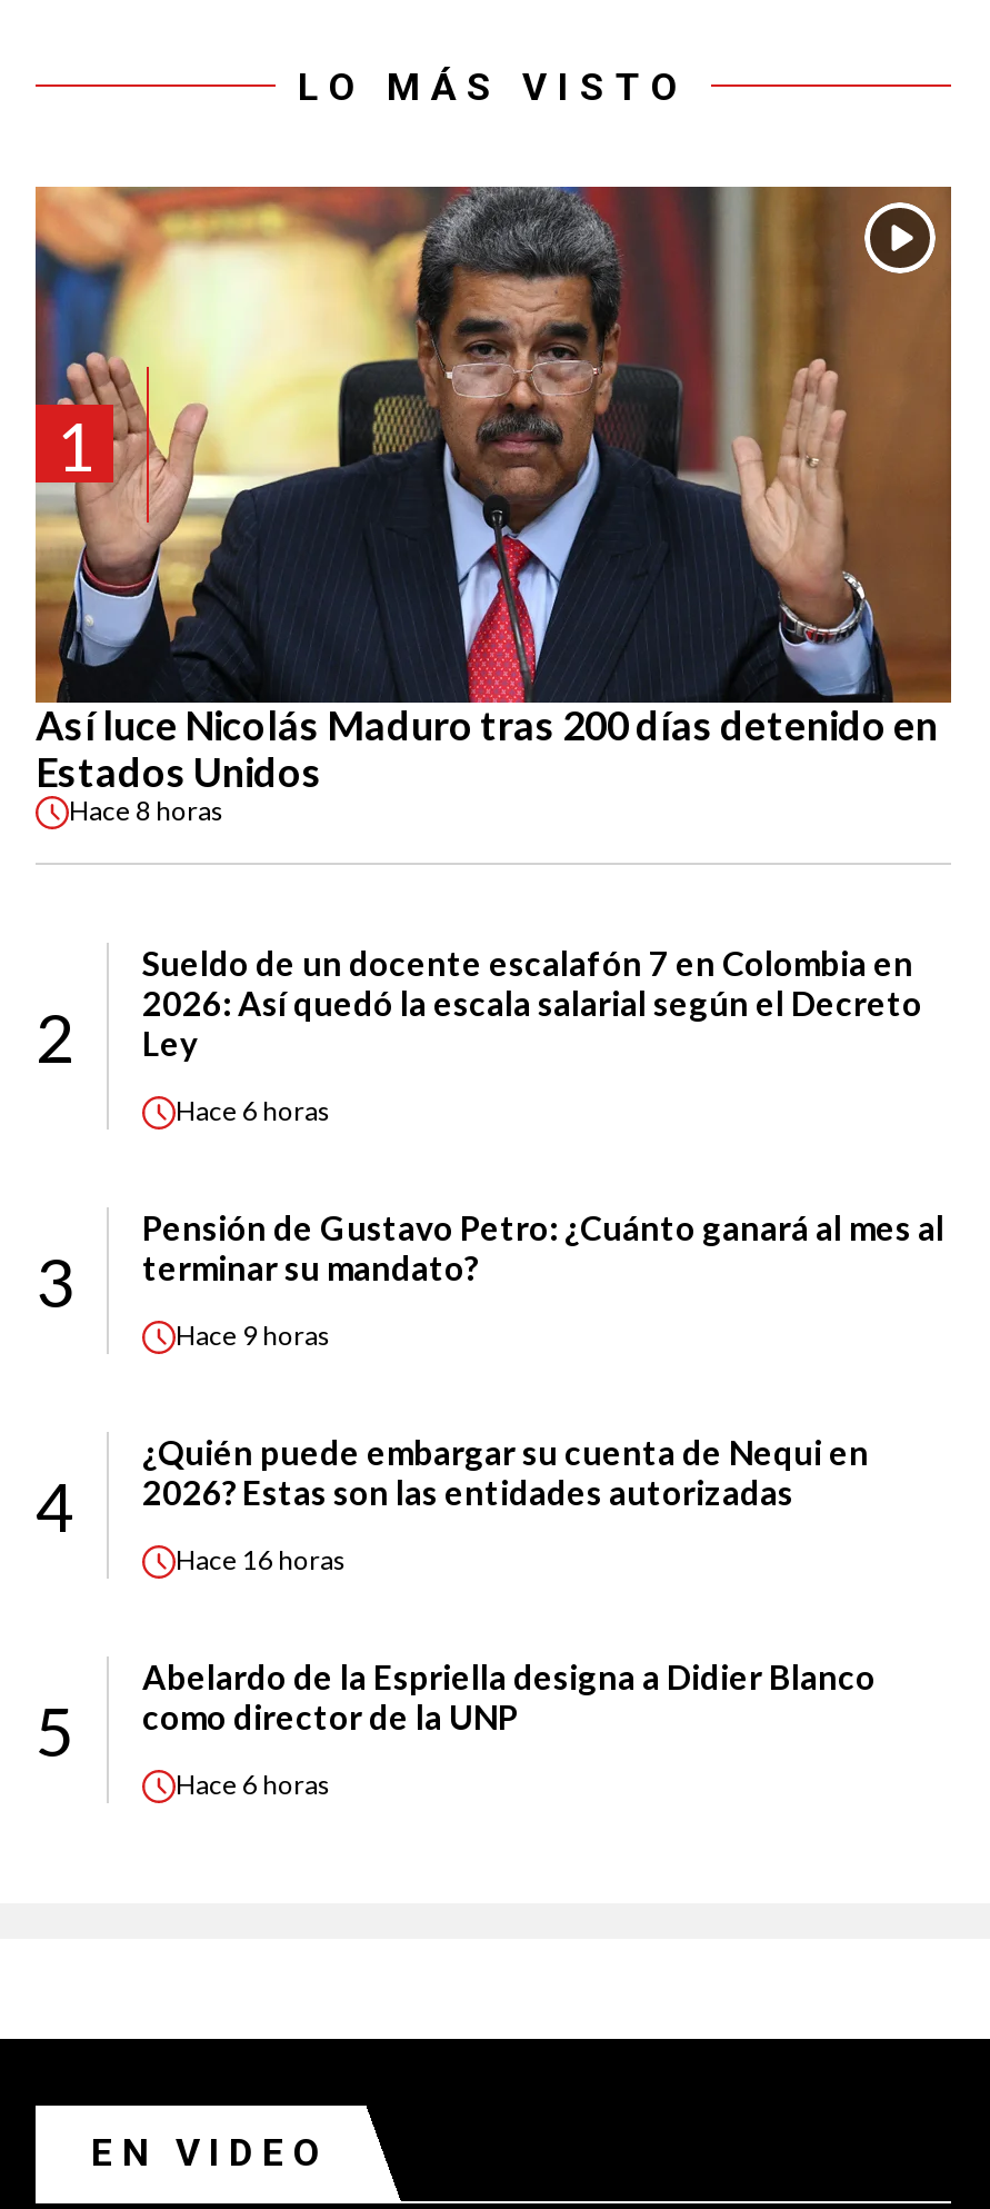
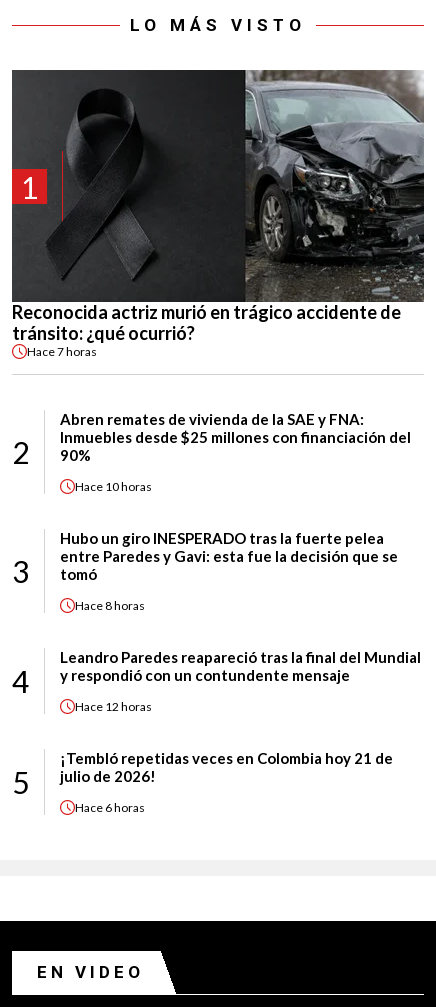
- [image]
- Así luce Nicolás Maduro tras 200 días detenido en
- Estados Unidos
- Hace 8 horas
+ [image]
+ Reconocida actriz murió en trágico accidente de
+ tránsito: ¿qué ocurrió?
+ Hace 7 horas

- Sueldo de un docente escalafón 7 en Colombia en
- 2026: Así quedó la escala salarial según el Decreto
- Ley
+ Abren remates de vivienda de la SAE y FNA:
+ Inmuebles desde $25 millones con financiación del
+ 90%

- Hace 6 horas
+ Hace 10 horas

- Pensión de Gustavo Petro: ¿Cuánto ganará al mes al
- terminar su mandato?
+ Hubo un giro INESPERADO tras la fuerte pelea
+ entre Paredes y Gavi: esta fue la decisión que se
+ tomó

- Hace 9 horas
+ Hace 8 horas

- ¿Quién puede embargar su cuenta de Nequi en
- 2026? Estas son las entidades autorizadas
+ Leandro Paredes reapareció tras la final del Mundial
+ y respondió con un contundente mensaje

- Hace 16 horas
+ Hace 12 horas

- Abelardo de la Espriella designa a Didier Blanco
- como director de la UNP
+ ¡Tembló repetidas veces en Colombia hoy 21 de
+ julio de 2026!
